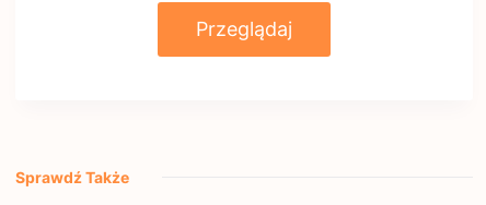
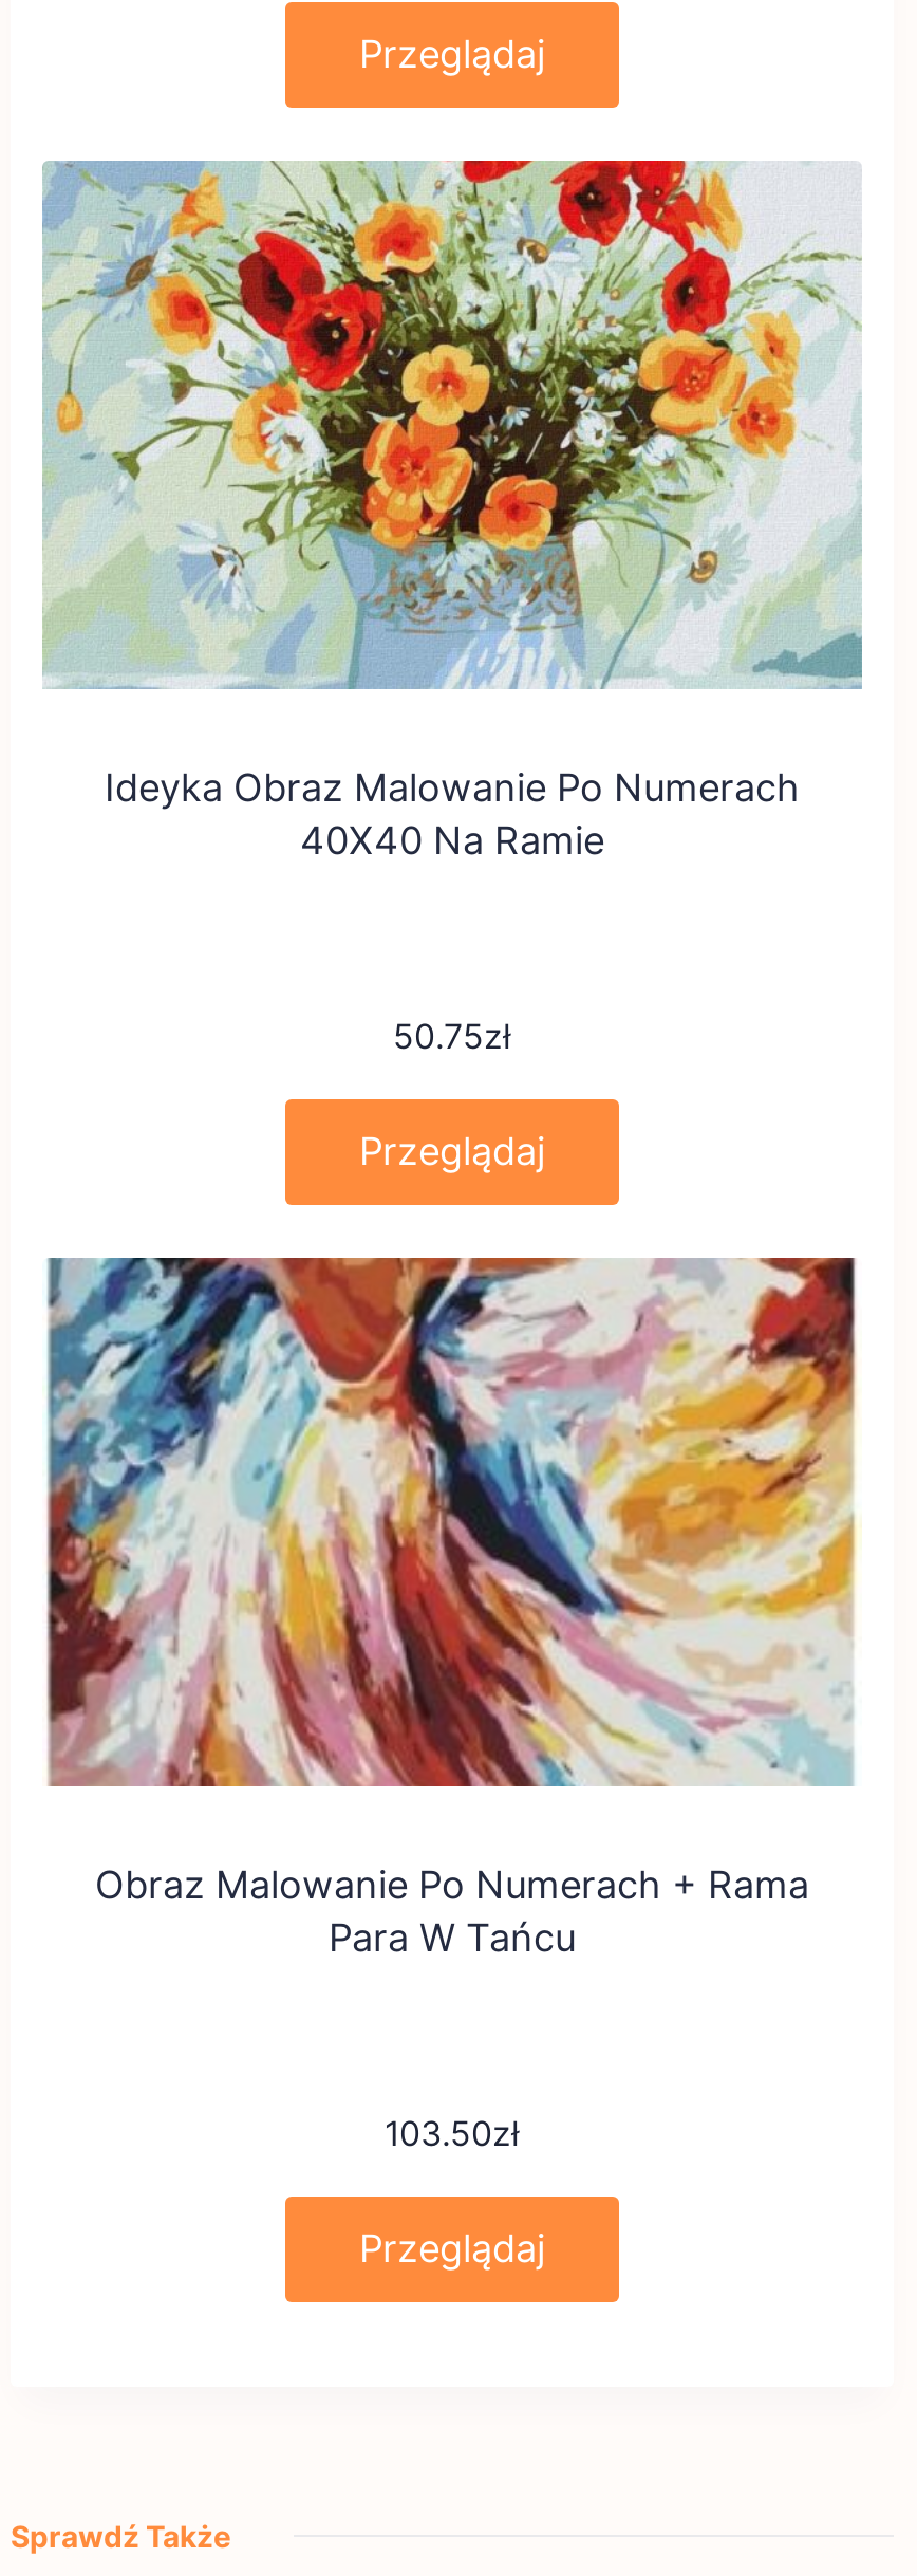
+ [image]
+ Ideyka Obraz Malowanie Po Numerach
+ 40X40 Na Ramie

+ [image]
+ Obraz Malowanie Po Numerach + Rama
+ Para W Tańcu

+ 50.75zł
+ Przeglądaj

+ 103.50zł
+ Przeglądaj
